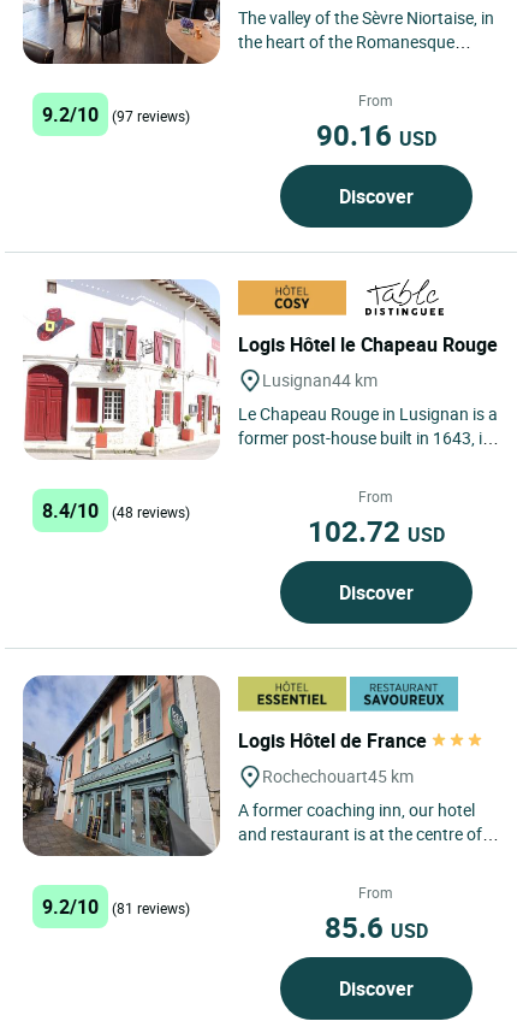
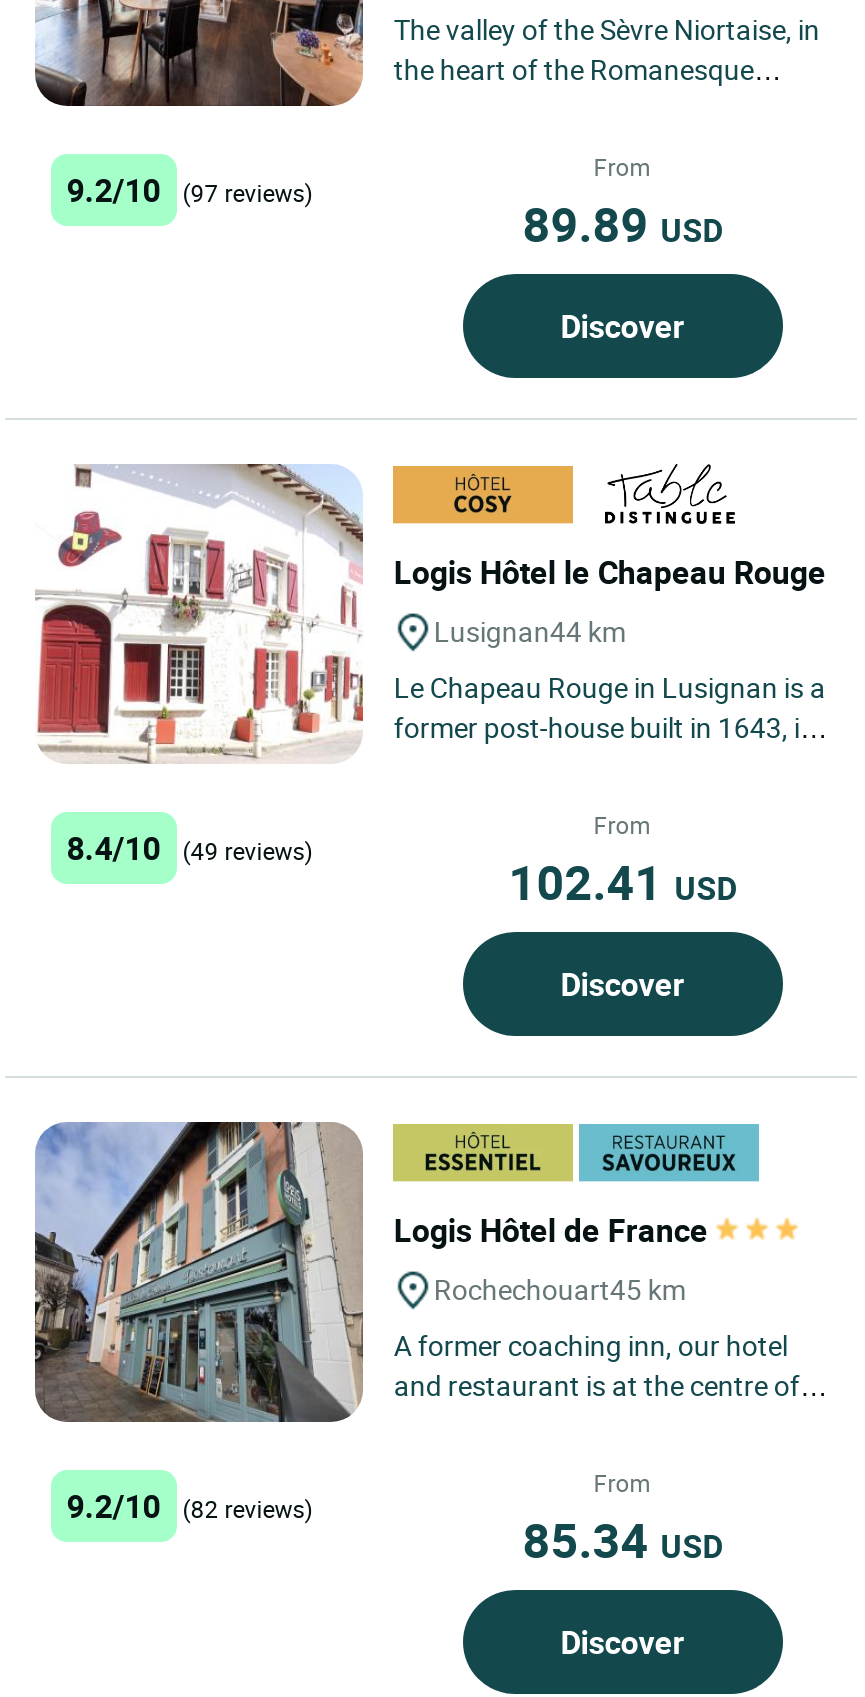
- 90.16 USD
+ 89.89 USD

- 8.4/10 (48 reviews)
+ 8.4/10 (49 reviews)

- 102.72 USD
+ 102.41 USD

- 9.2/10 (81 reviews)
+ 9.2/10 (82 reviews)

- 85.6 USD
+ 85.34 USD
